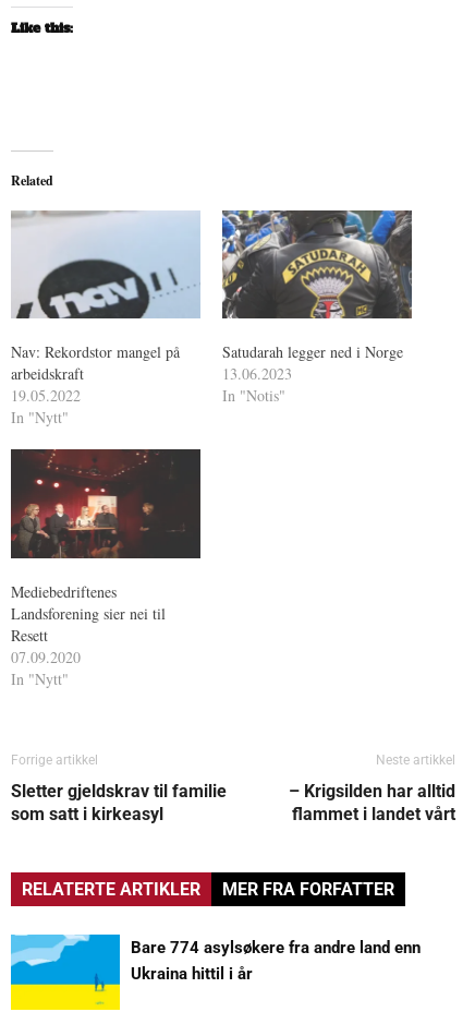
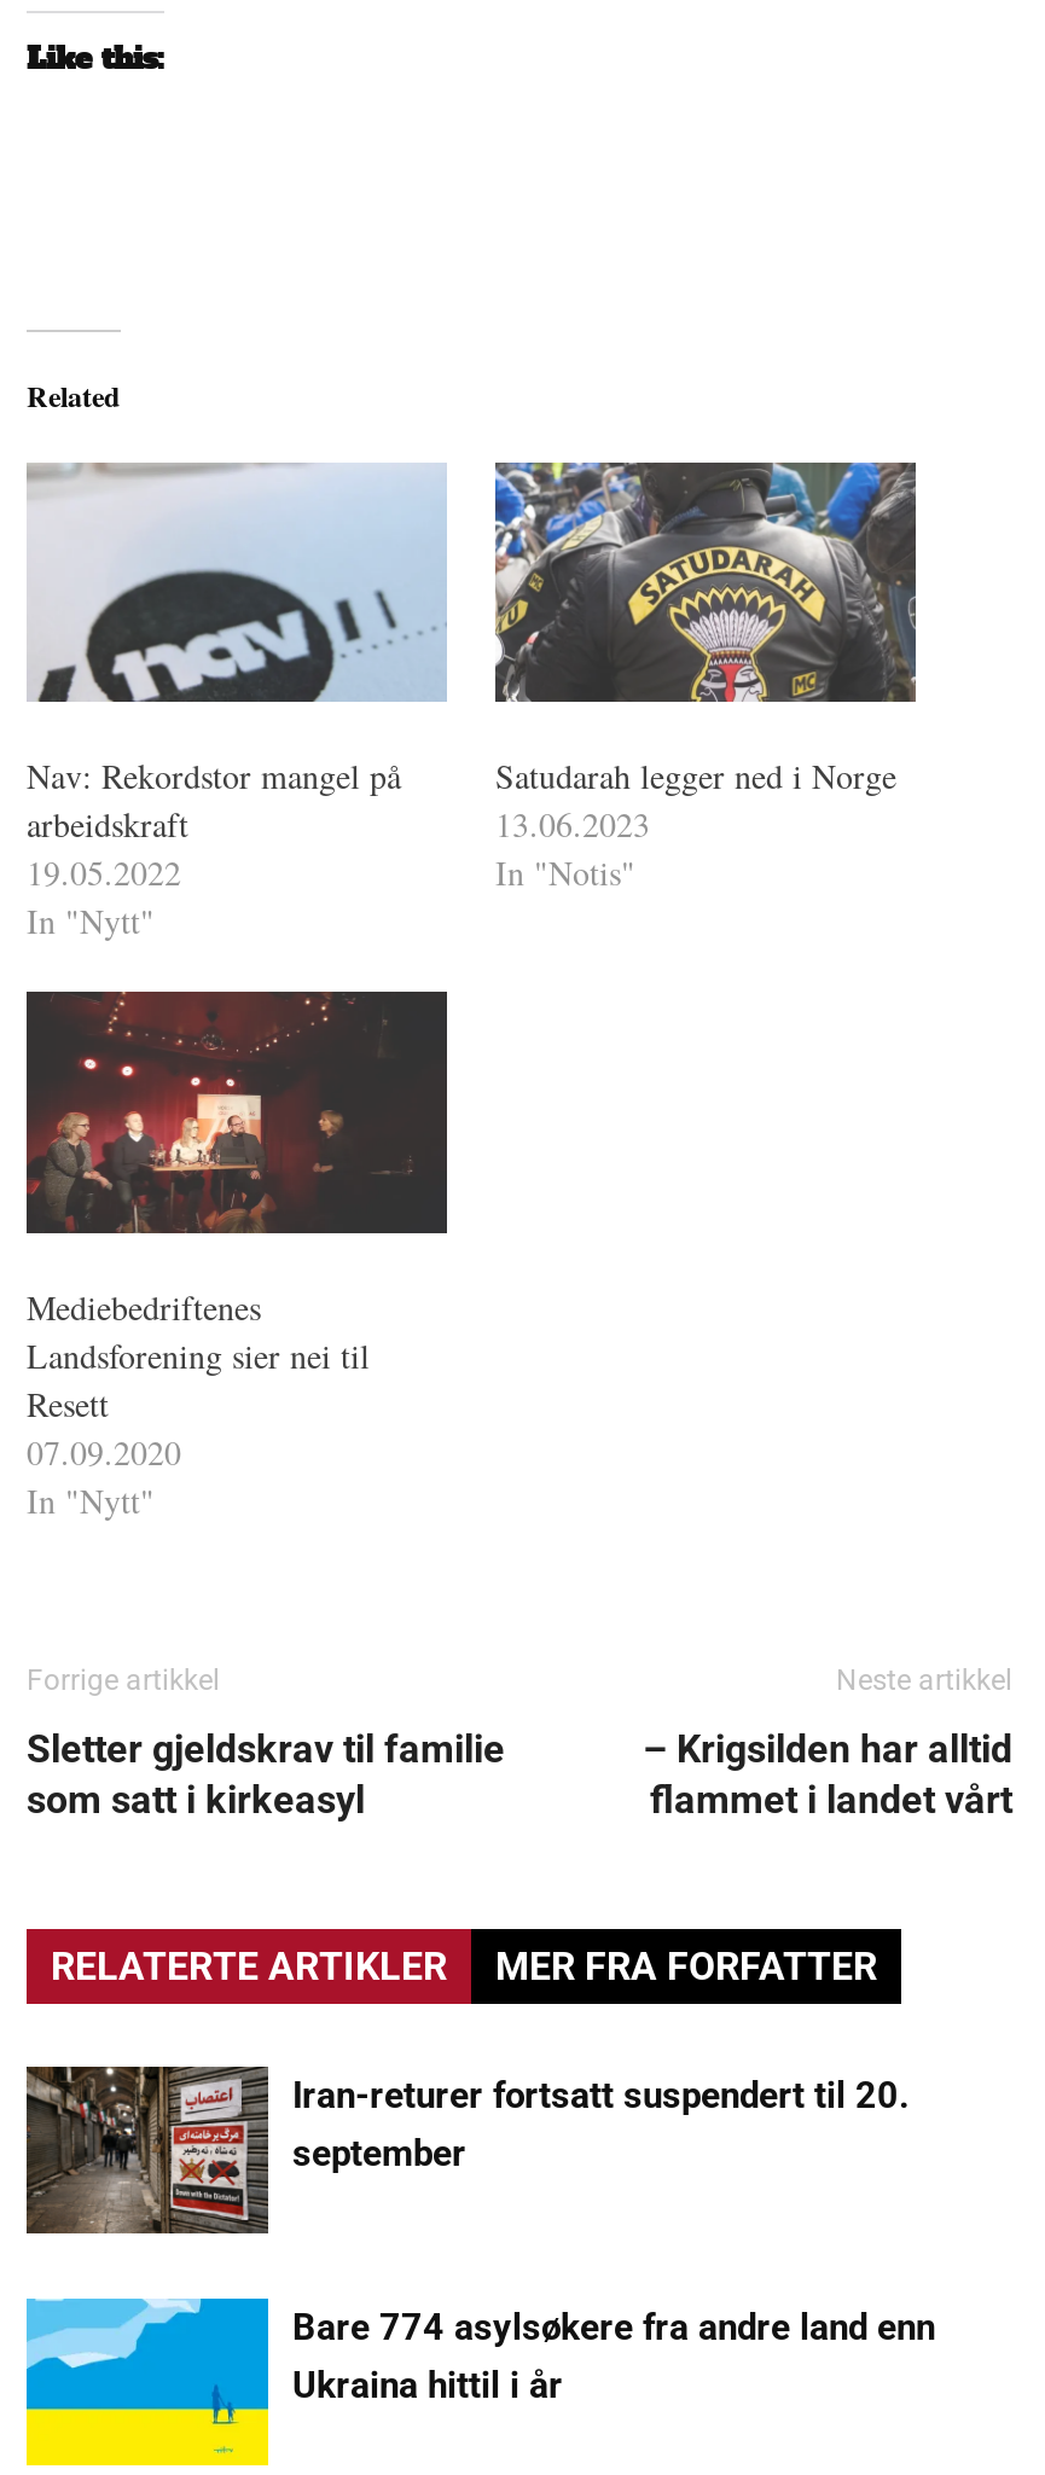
+ [image]
+ Iran-returer fortsatt suspendert til 20.
+ september
